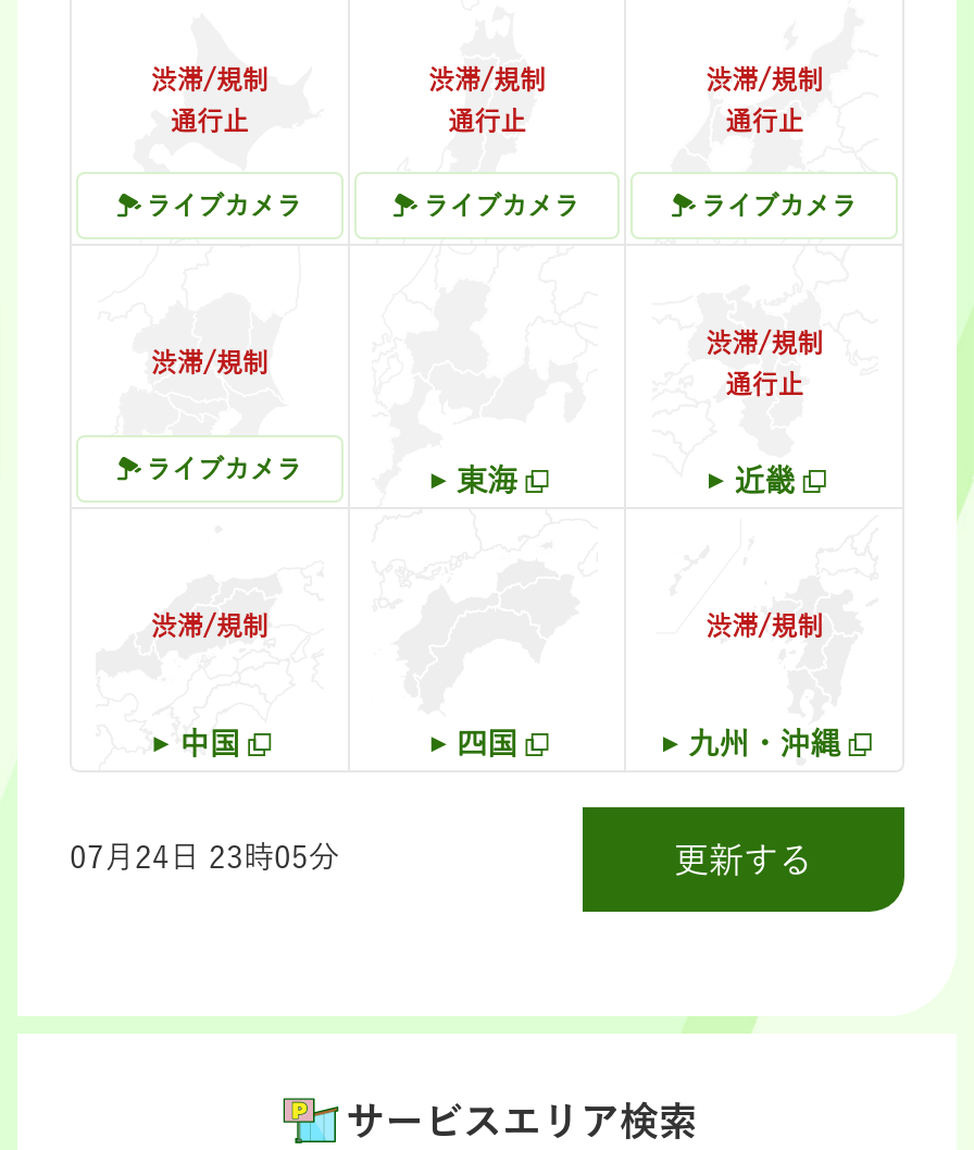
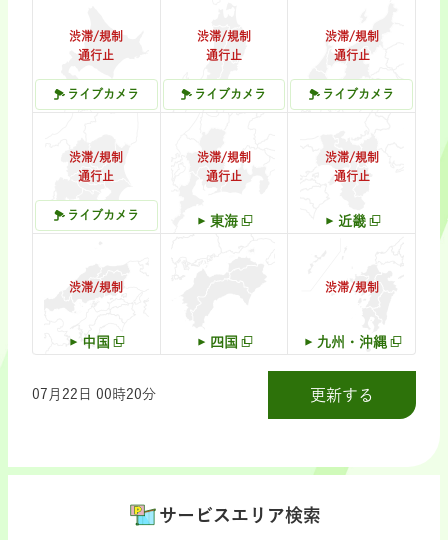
+ 渋滞/規制
+ 通行止

+ 通行止

- 07月24日 23時05分
+ 07月22日 00時20分
